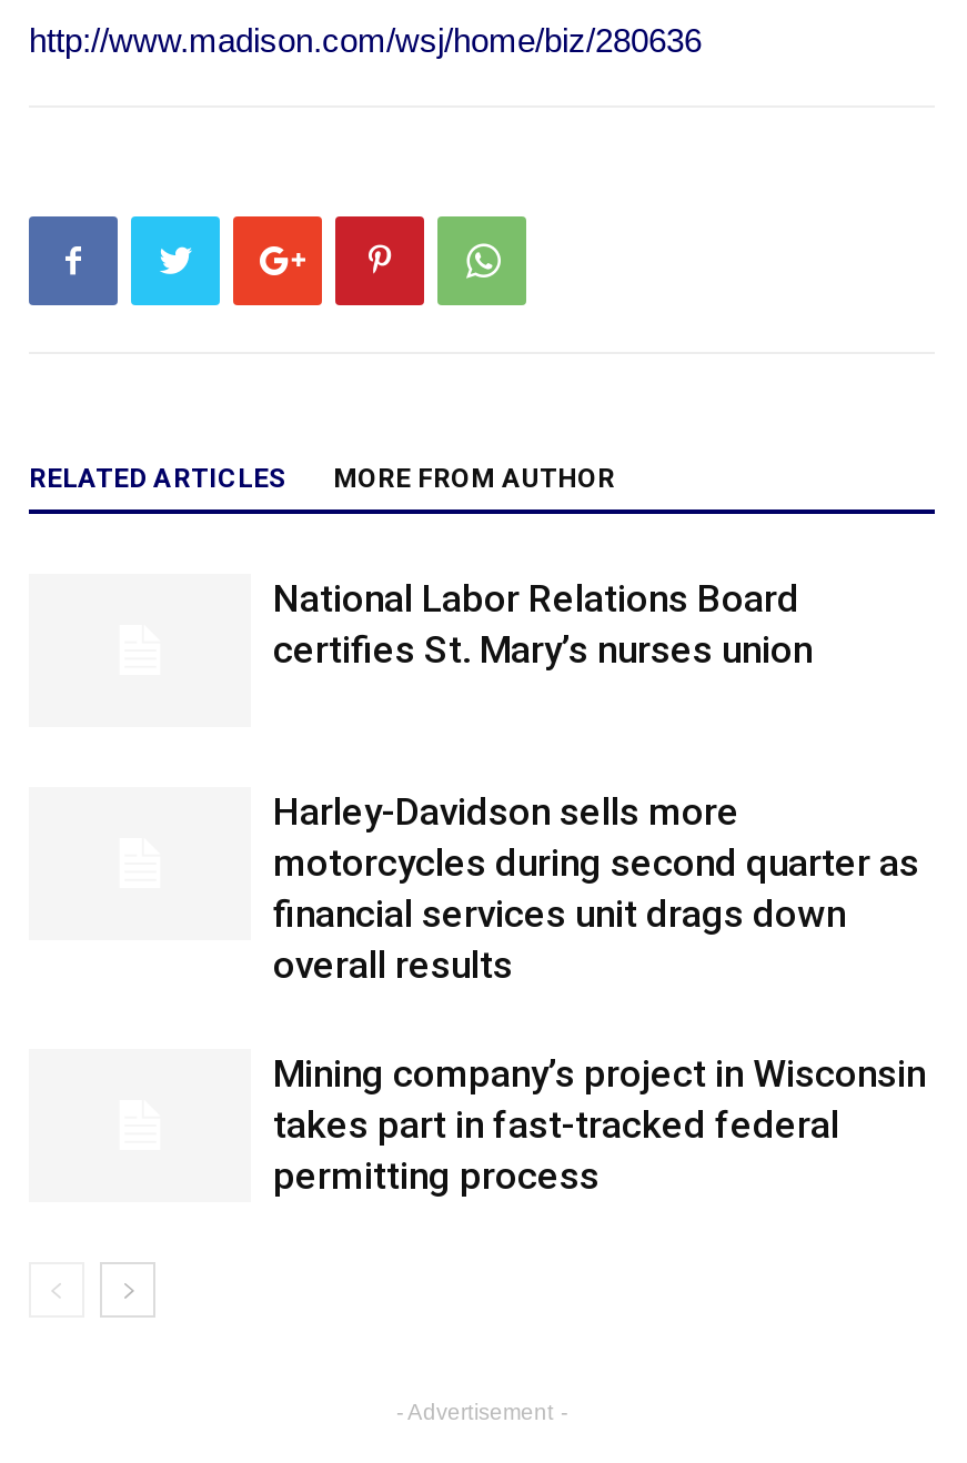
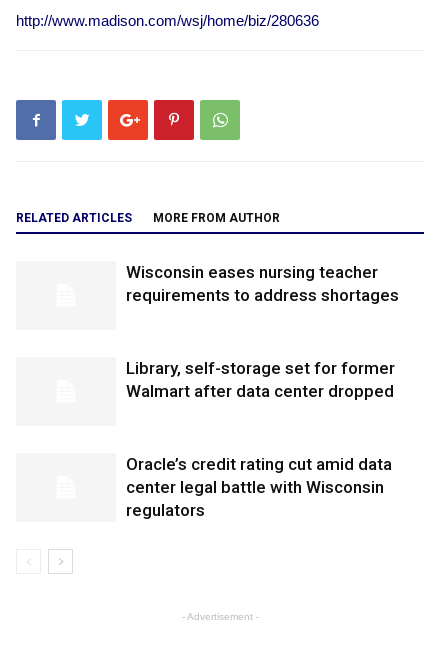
- National Labor Relations Board
- certifies St. Mary’s nurses union
+ Wisconsin eases nursing teacher
+ requirements to address shortages

- Harley-Davidson sells more
- motorcycles during second quarter as
- financial services unit drags down
- overall results
+ Library, self-storage set for former
+ Walmart after data center dropped

- Mining company’s project in Wisconsin
- takes part in fast-tracked federal
- permitting process
+ Oracle’s credit rating cut amid data
+ center legal battle with Wisconsin
+ regulators
